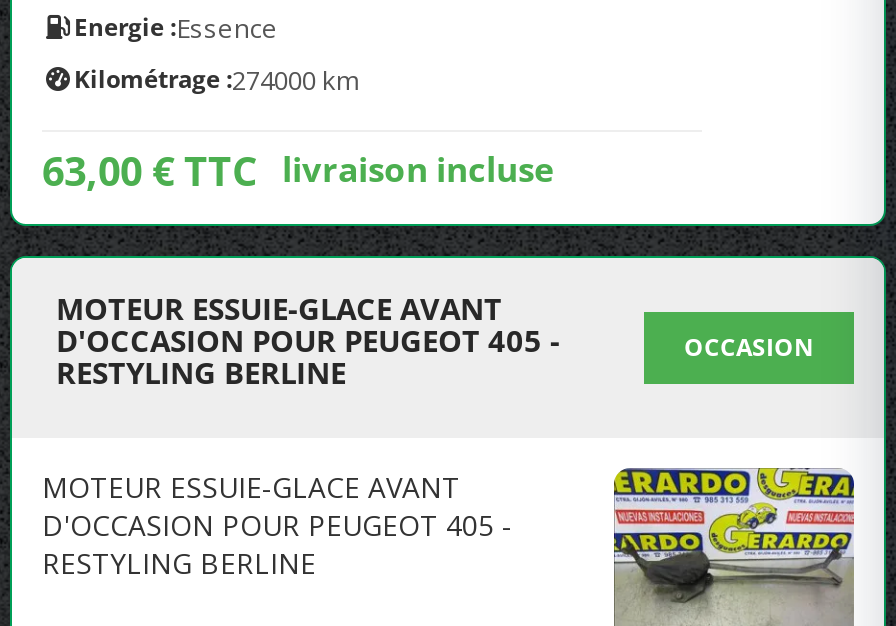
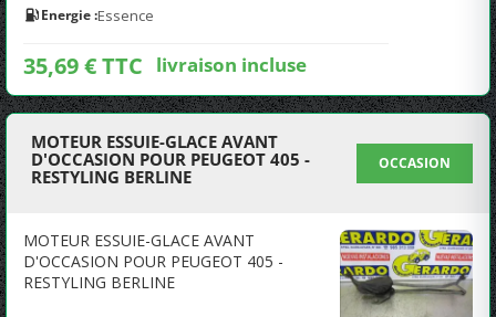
- Kilométrage : 274000 km
- 63,00 € TTC livraison incluse
+ 35,69 € TTC livraison incluse
